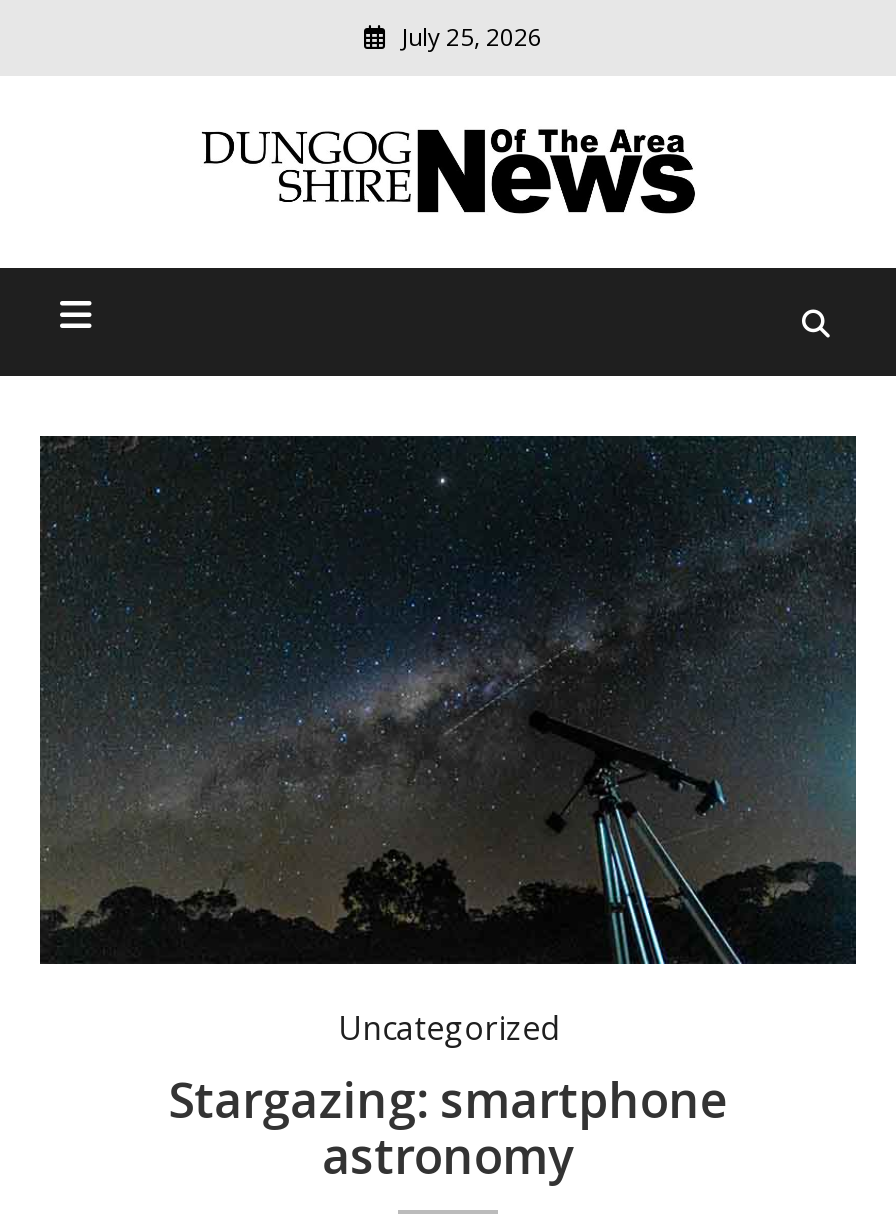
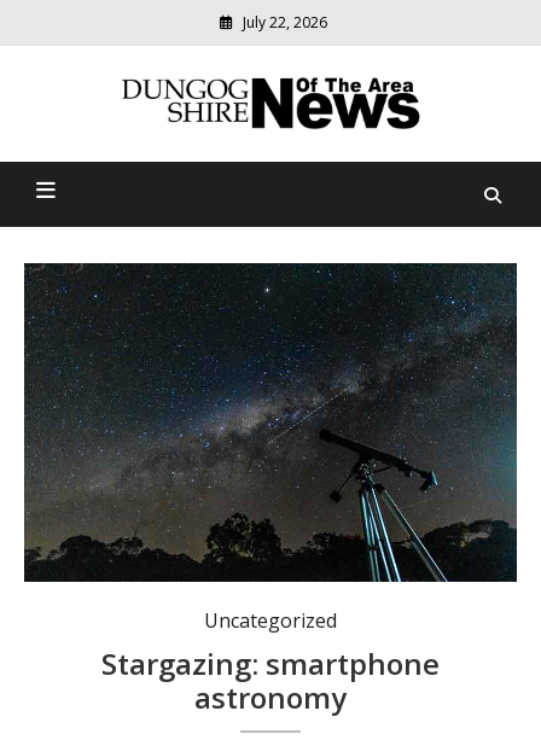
- July 25, 2026
+ July 22, 2026
